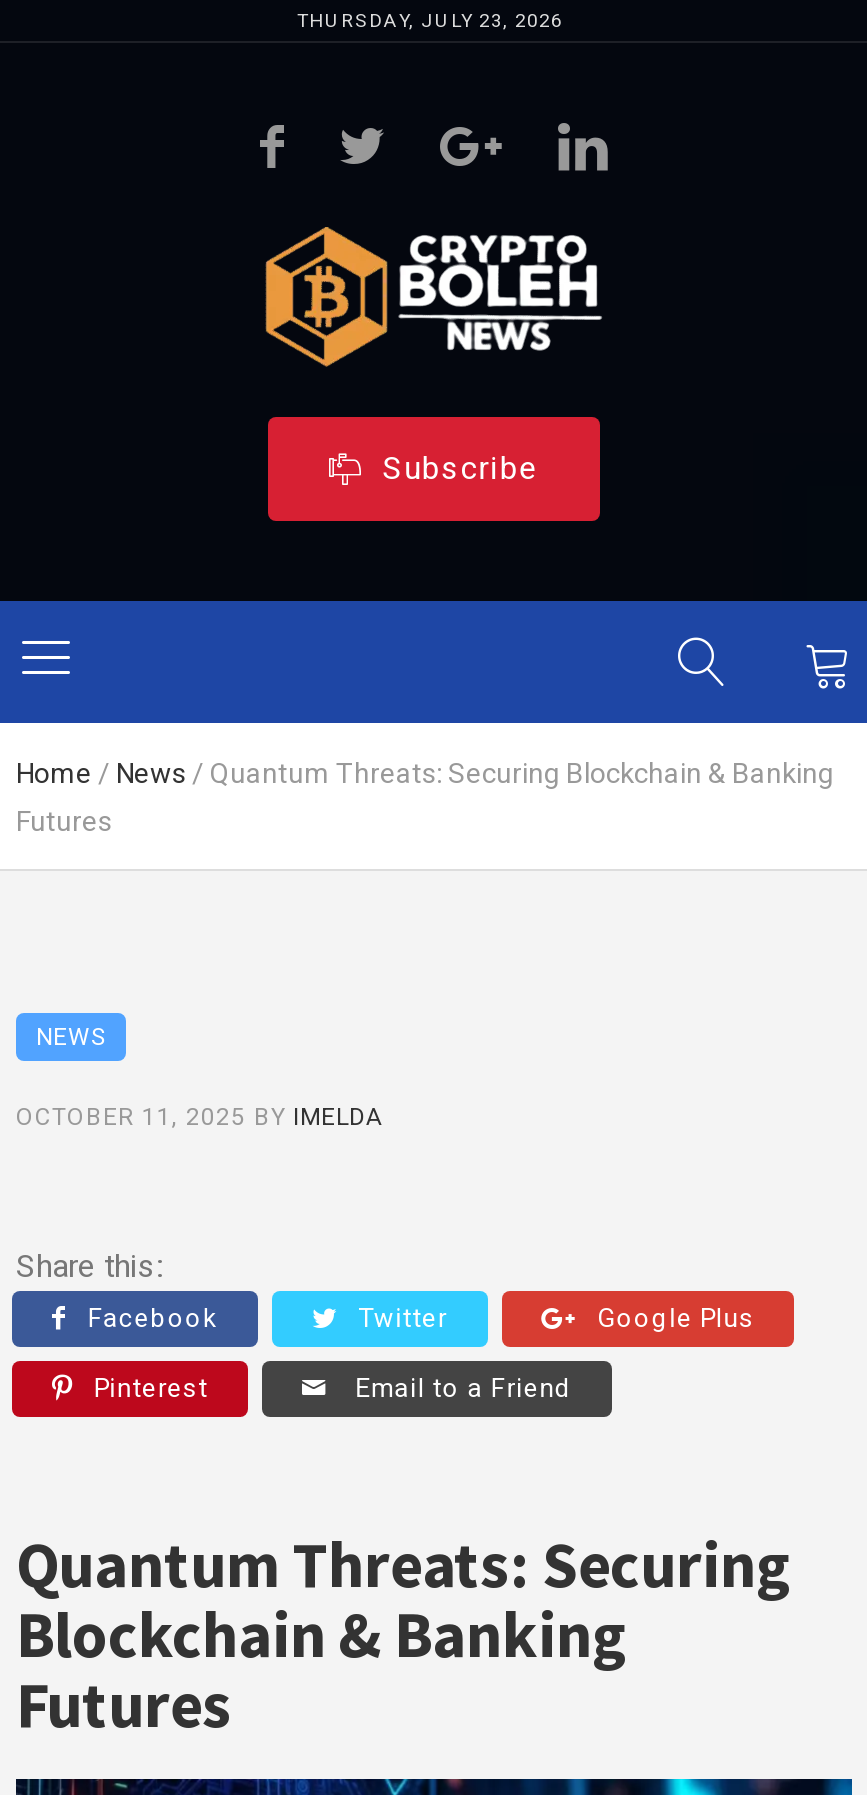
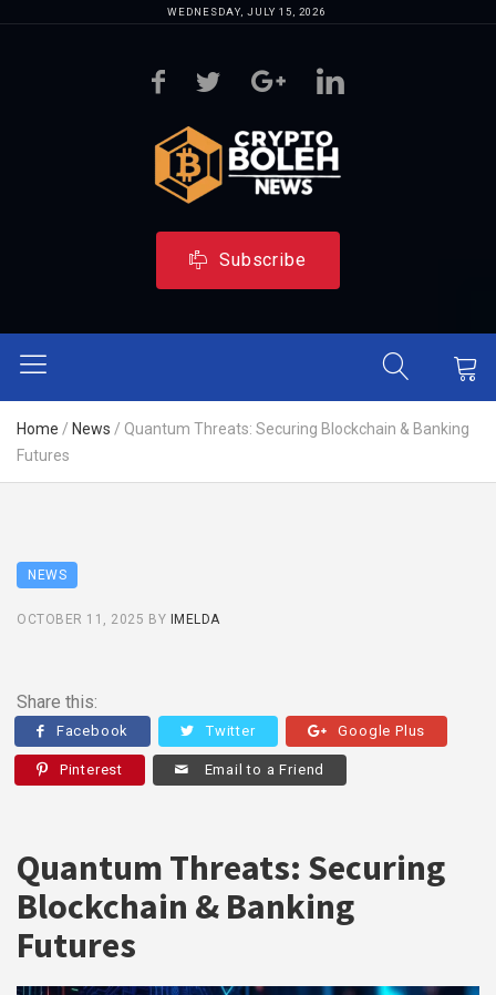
- THURSDAY, JULY 23, 2026
+ WEDNESDAY, JULY 15, 2026
